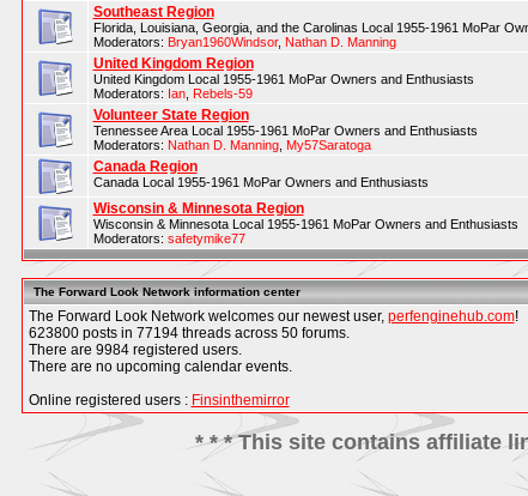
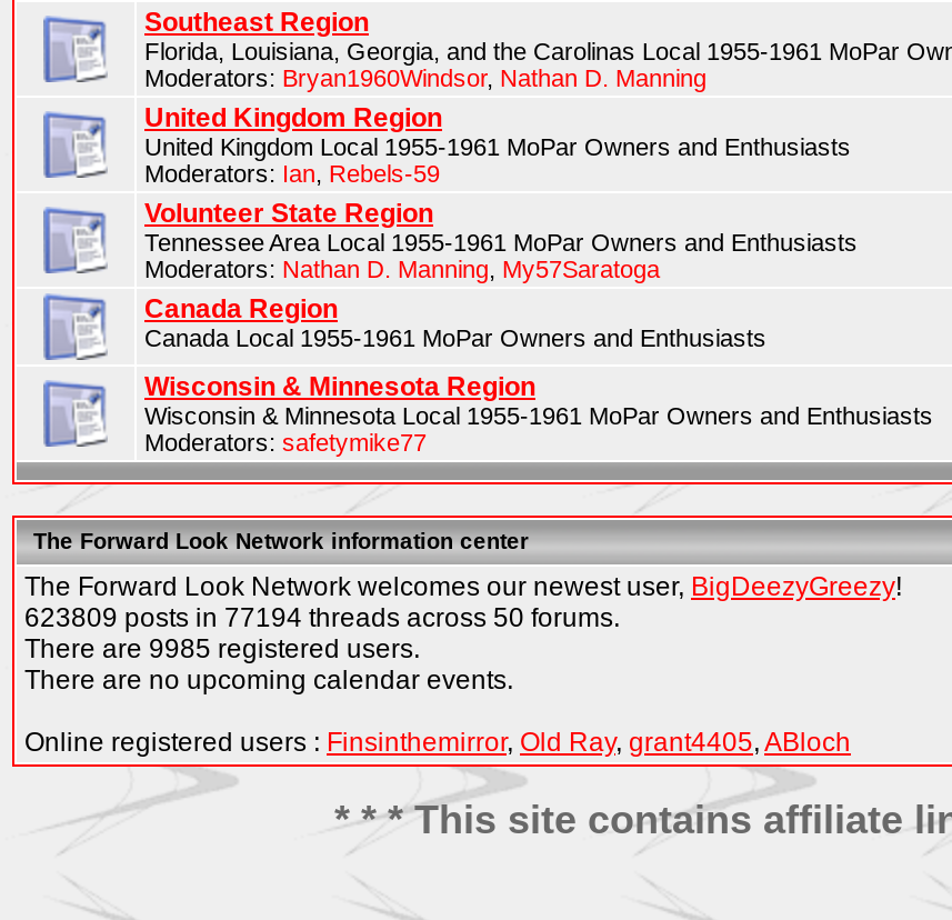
- The Forward Look Network welcomes our newest user, perfenginehub.com!
+ The Forward Look Network welcomes our newest user, BigDeezyGreezy!

- 623800 posts in 77194 threads across 50 forums.
+ 623809 posts in 77194 threads across 50 forums.

- There are 9984 registered users.
+ There are 9985 registered users.

- Online registered users : Finsinthemirror
+ Online registered users : Finsinthemirror, Old Ray, grant4405, ABloch
